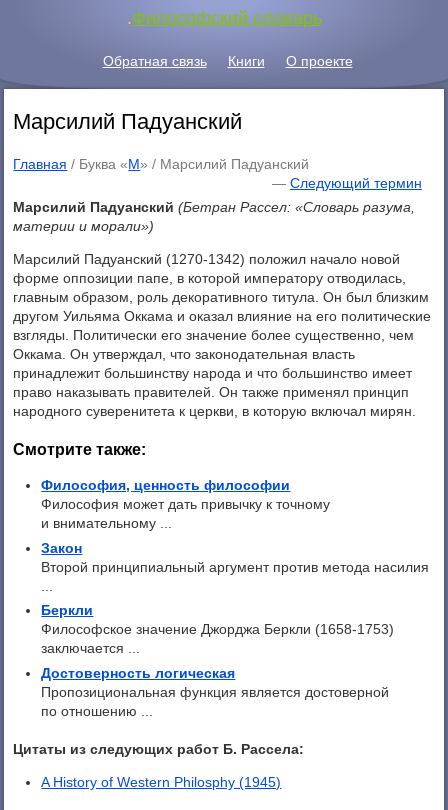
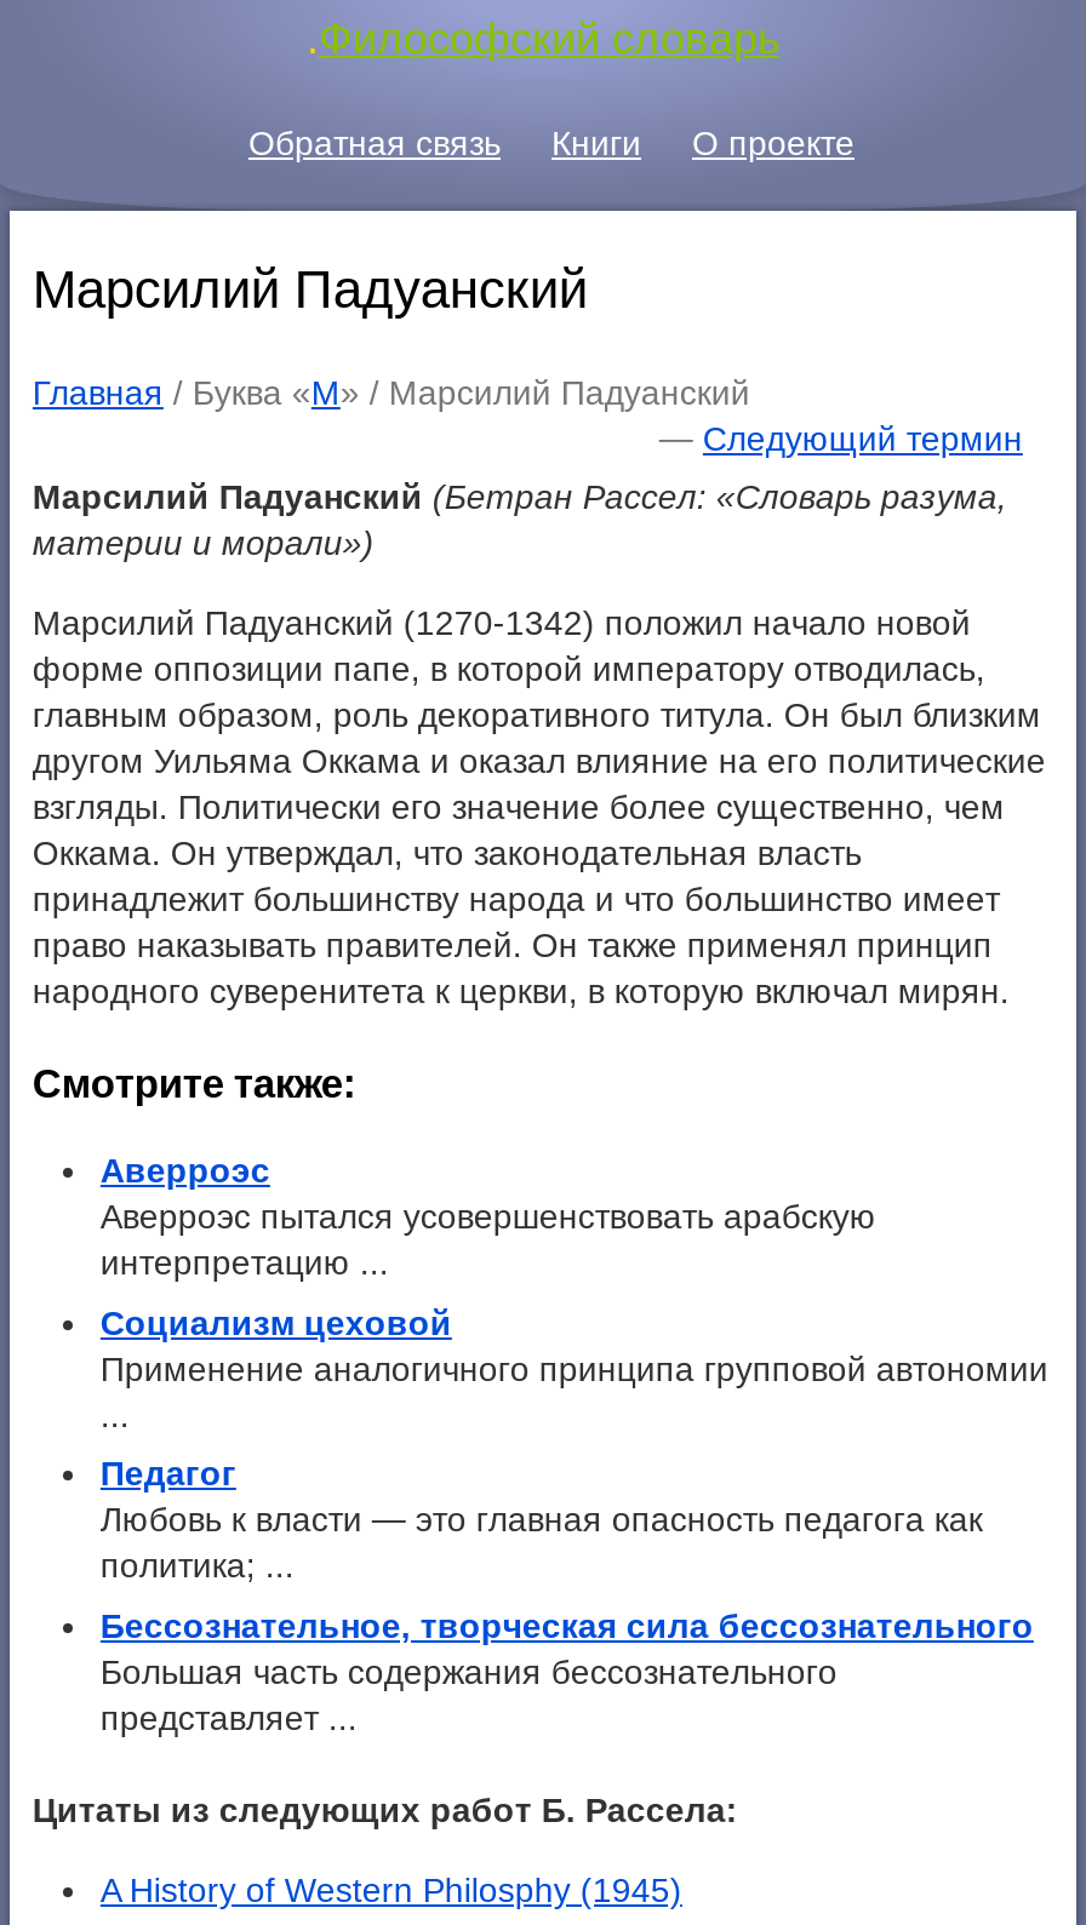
- Философия, ценность философии
- Философия может дать привычку к точному
- и внимательному ...
+ Аверроэс
+ Аверроэс пытался усовершенствовать арабскую
+ интерпретацию ...

- Закон
- Второй принципиальный аргумент против метода насилия
+ Социализм цеховой
+ Применение аналогичного принципа групповой автономии

- Беркли
- Философское значение Джорджа Беркли (1658-1753)
- заключается ...
+ Педагог
+ Любовь к власти — это главная опасность педагога как
+ политика; ...

- Достоверность логическая
- Пропозициональная функция является достоверной
- по отношению ...
+ Бессознательное, творческая сила бессознательного
+ Большая часть содержания бессознательного
+ представляет ...
